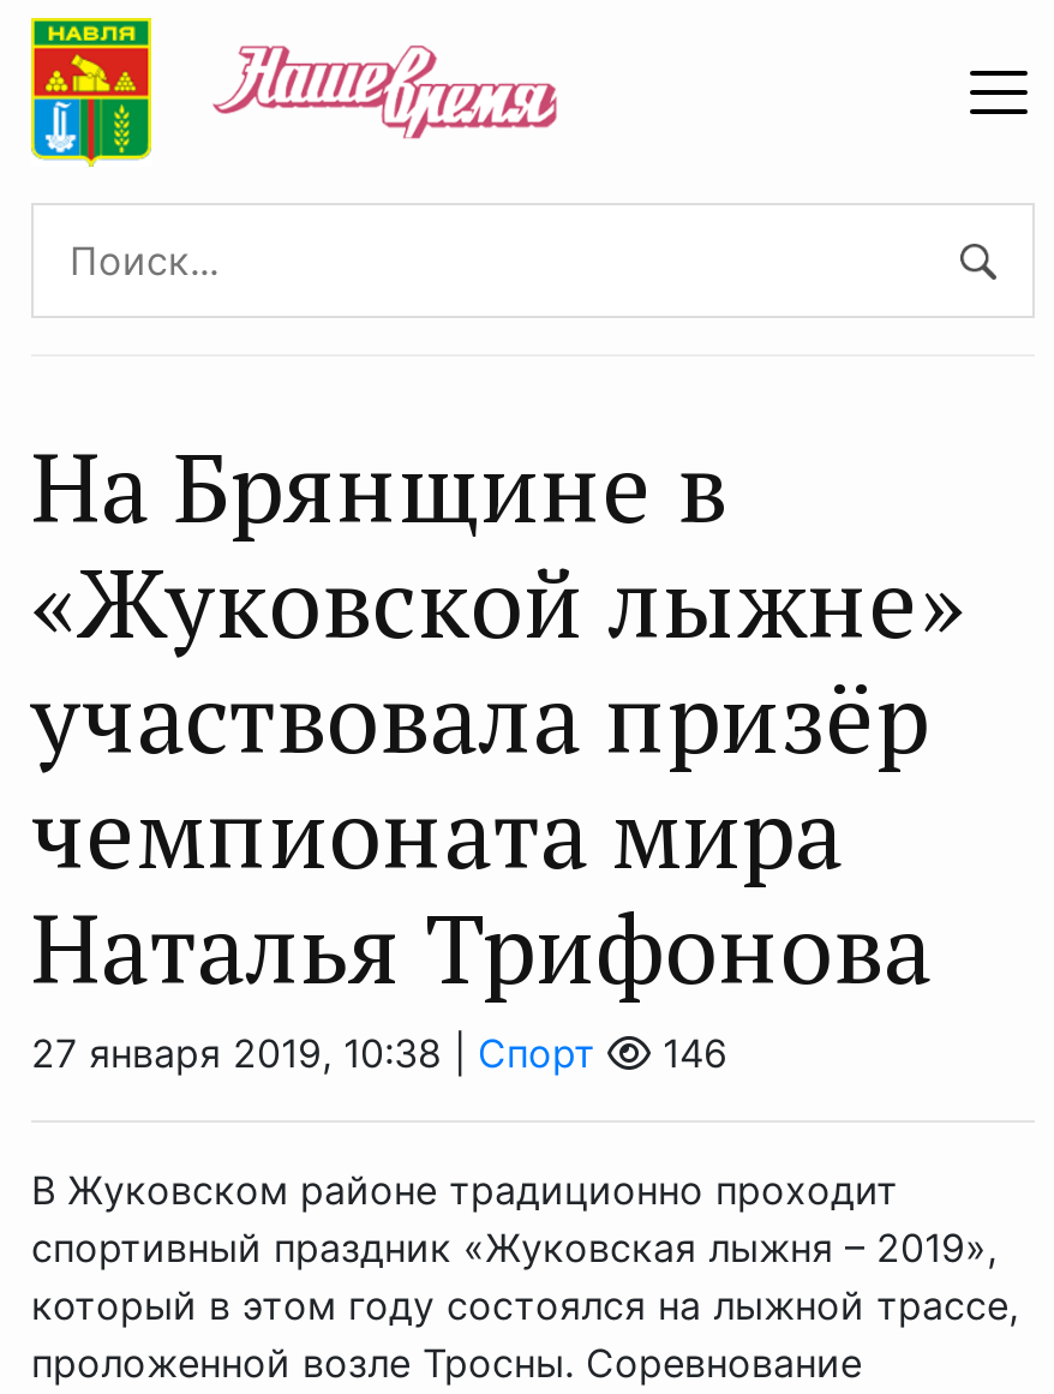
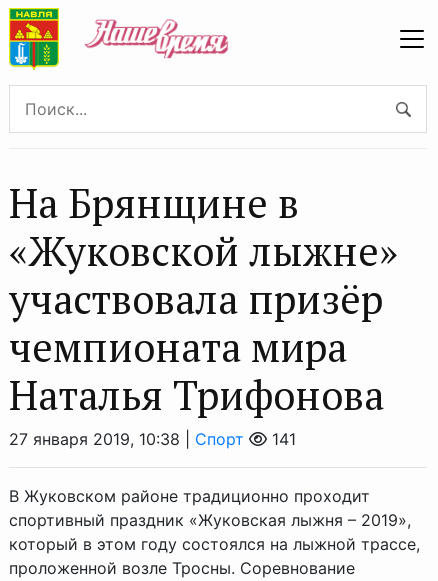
- 146
+ 141
